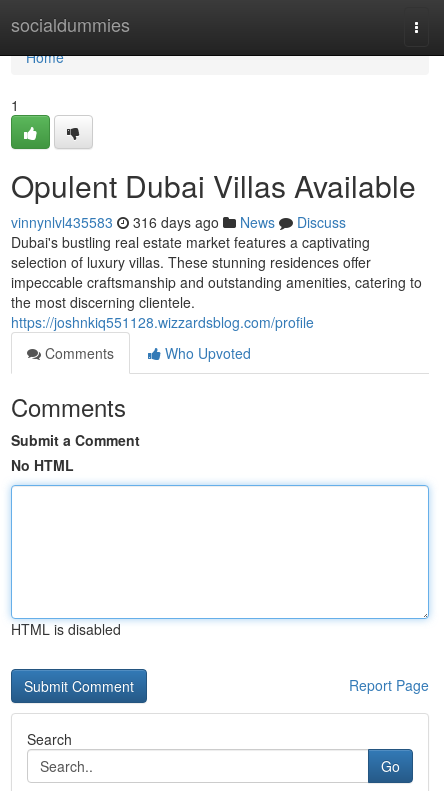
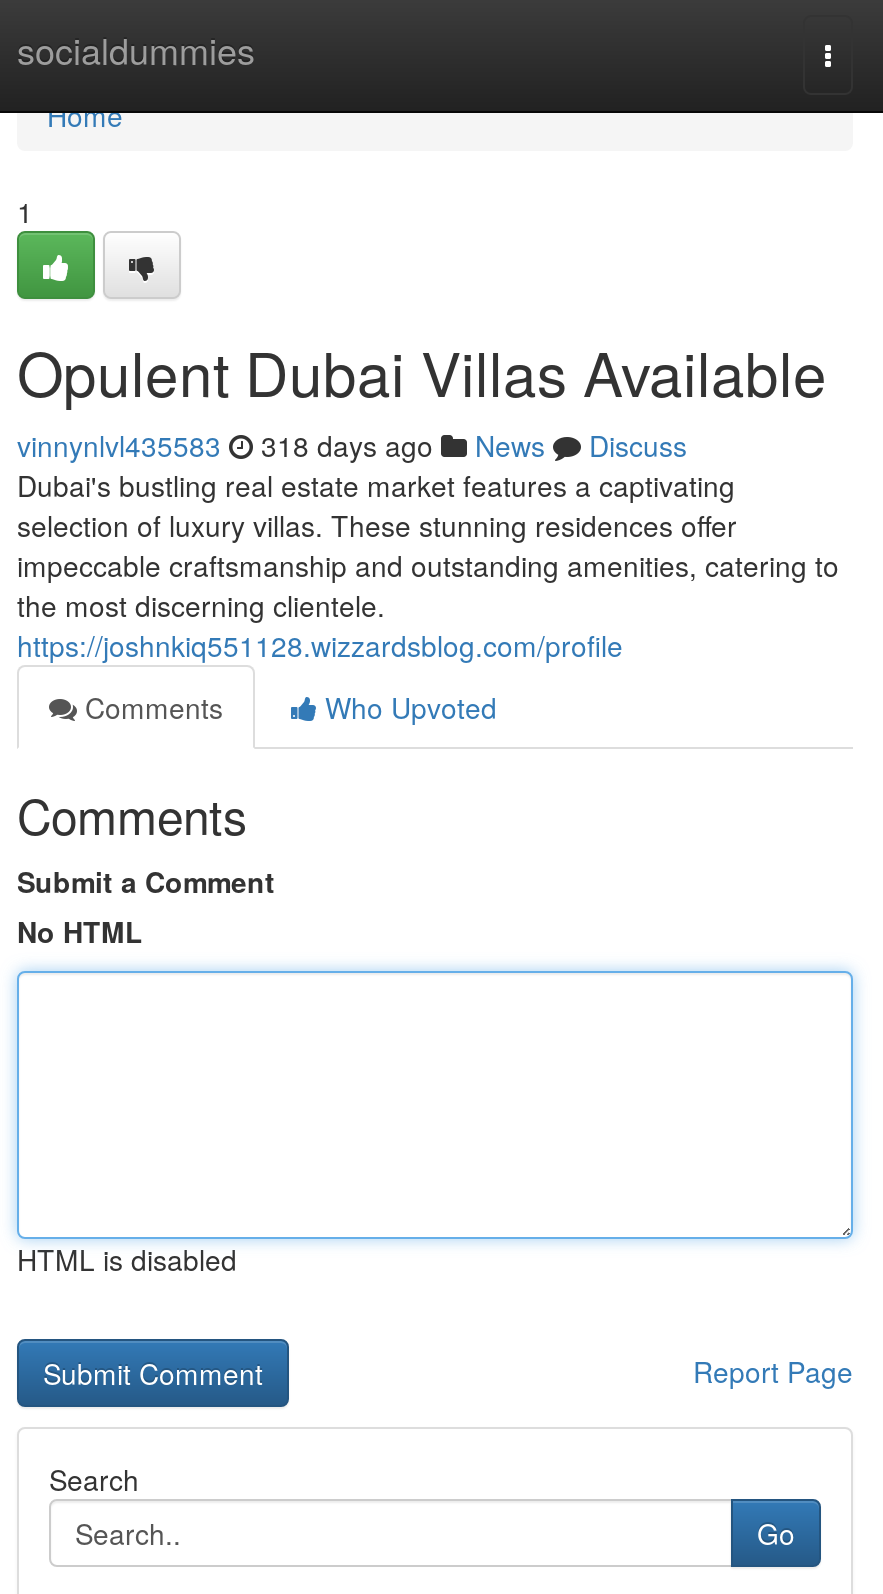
- vinnynlvl435583 316 days ago News Discuss
+ vinnynlvl435583 318 days ago News Discuss
